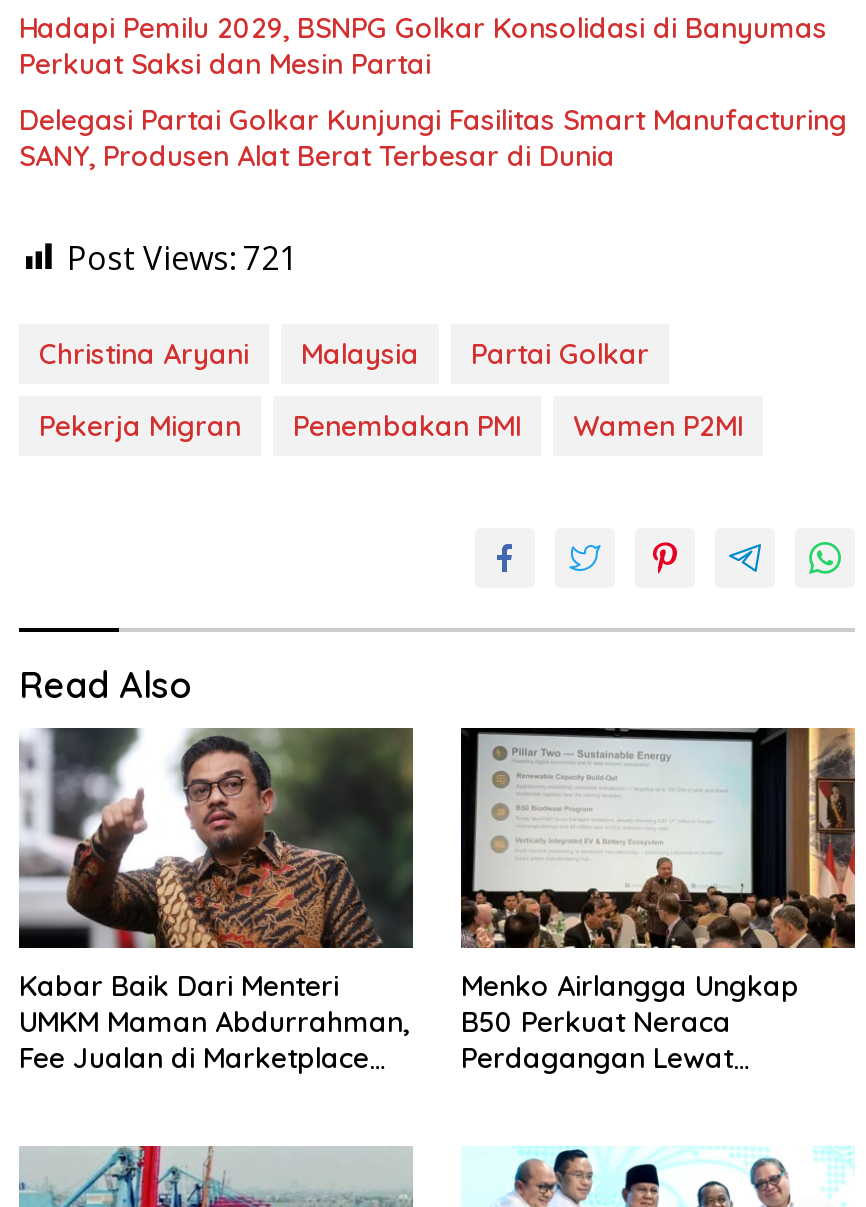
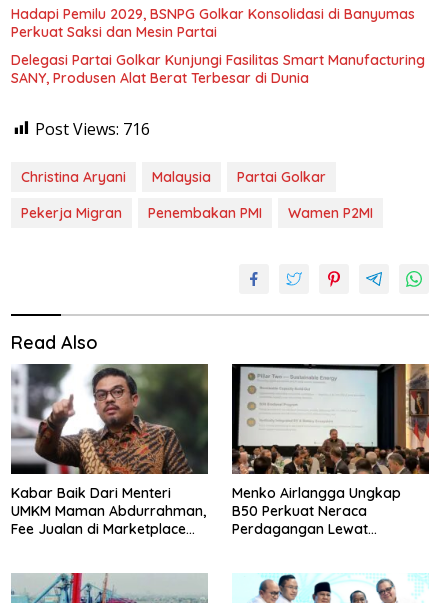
- Post Views: 721
+ Post Views: 716
